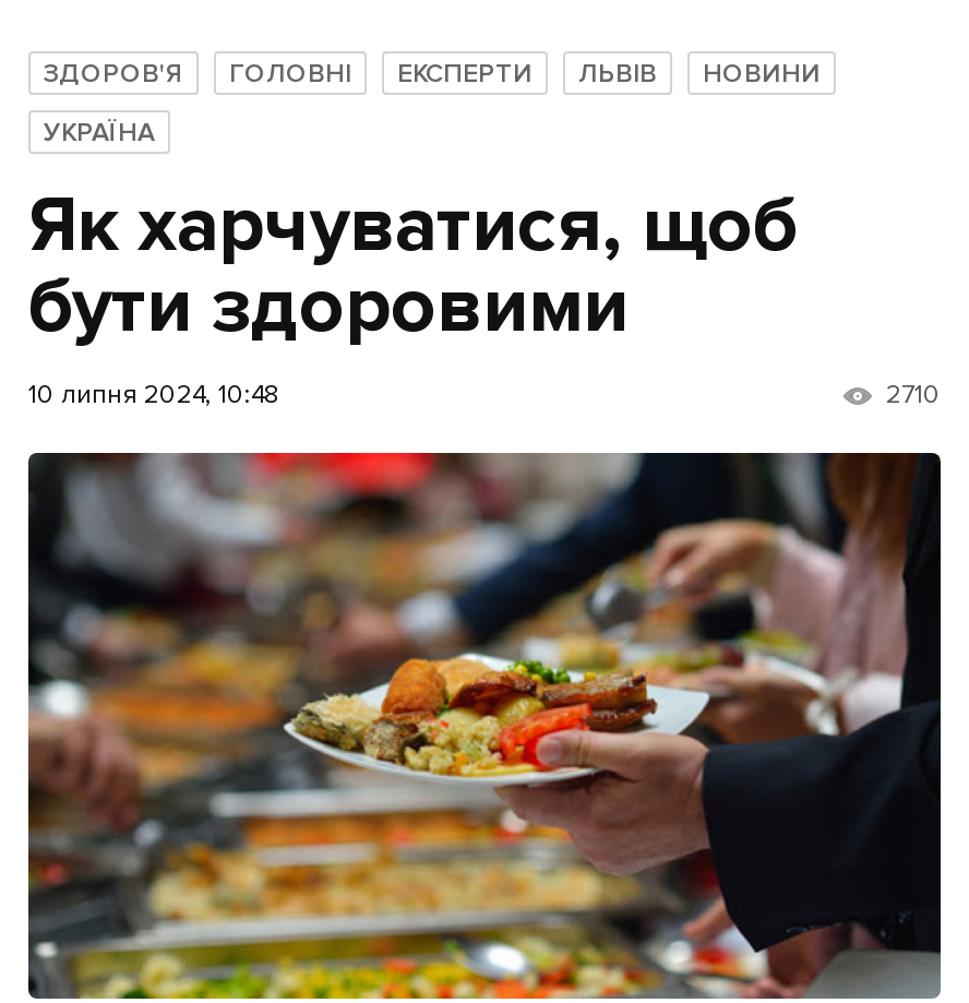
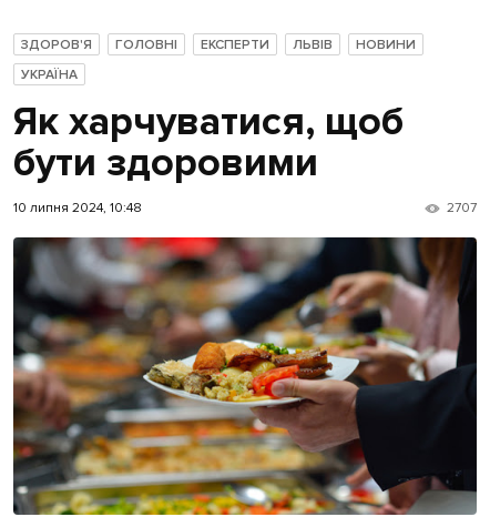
- 2710
+ 2707
